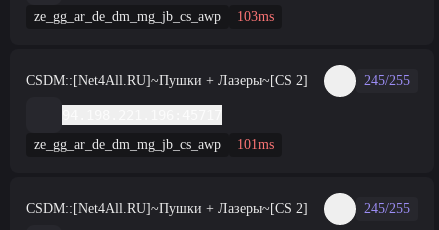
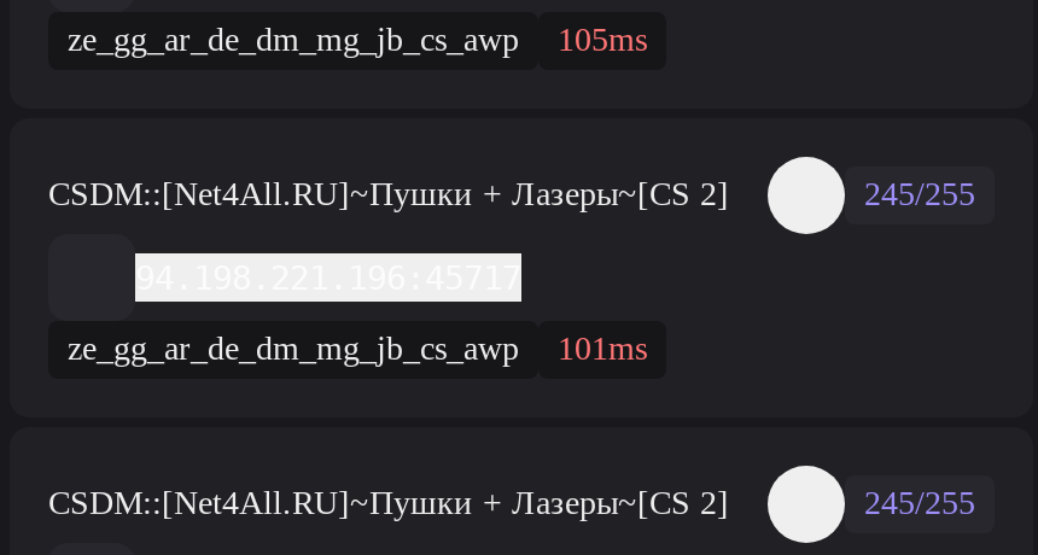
- ze_gg_ar_de_dm_mg_jb_cs_awp 103ms
+ ze_gg_ar_de_dm_mg_jb_cs_awp 105ms
